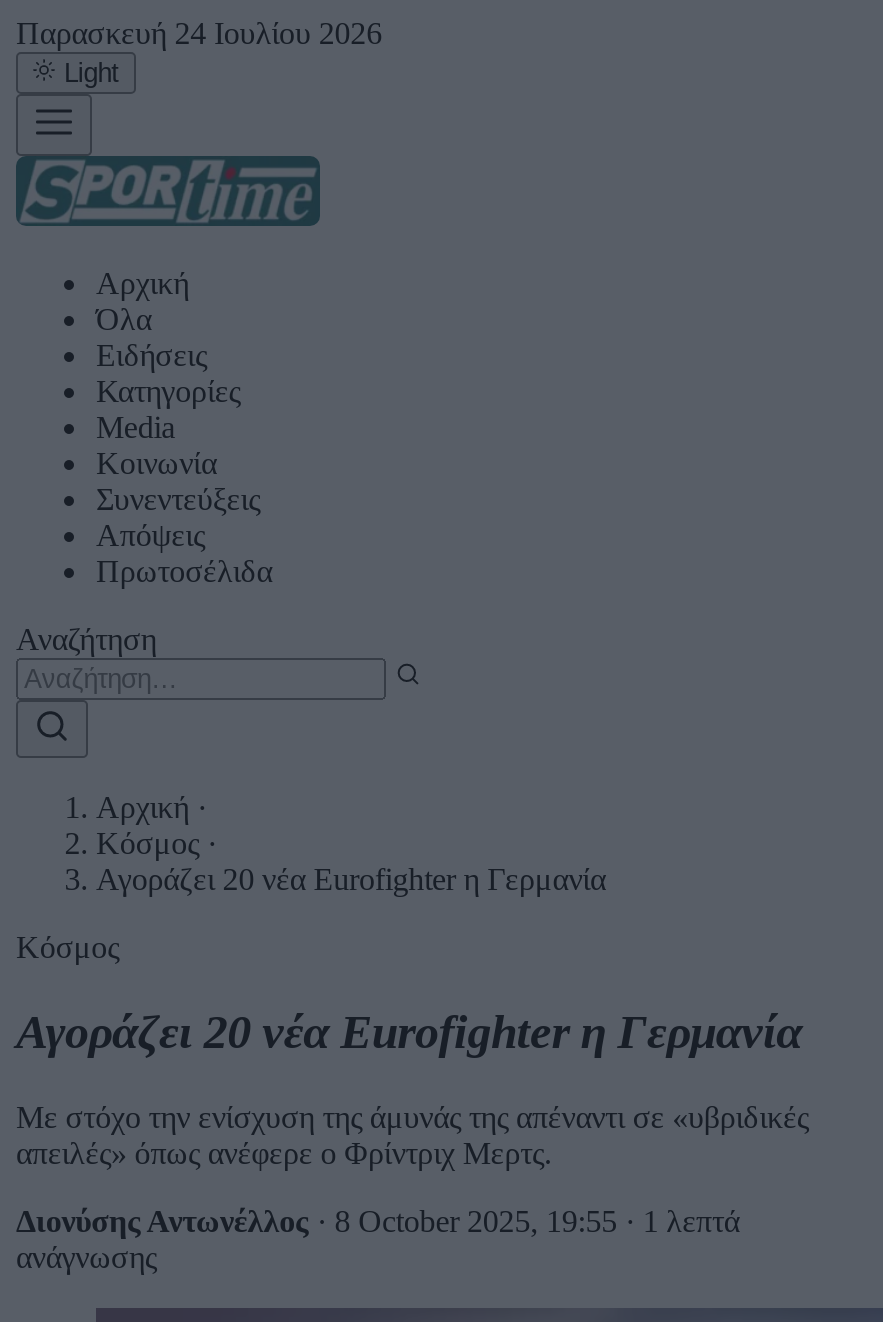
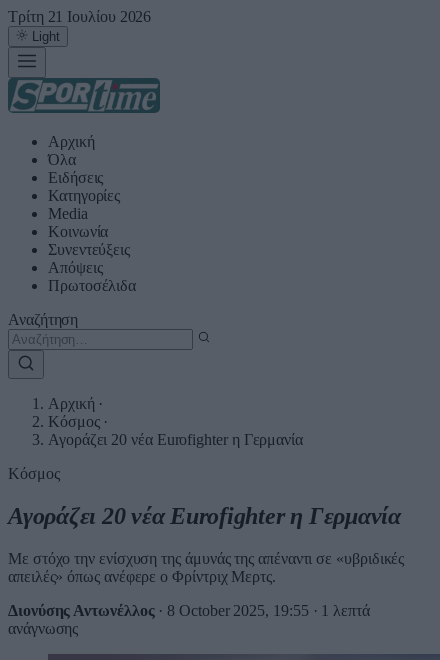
- Παρασκευή 24 Ιουλίου 2026
+ Τρίτη 21 Ιουλίου 2026
